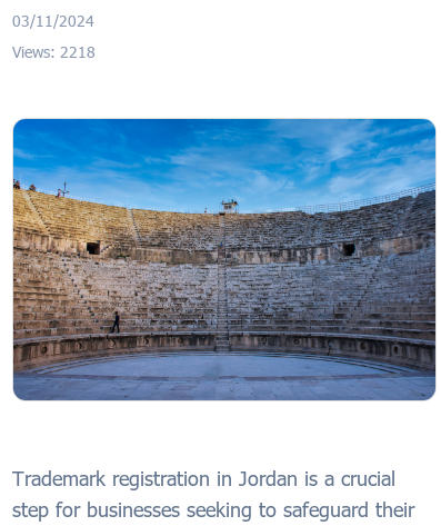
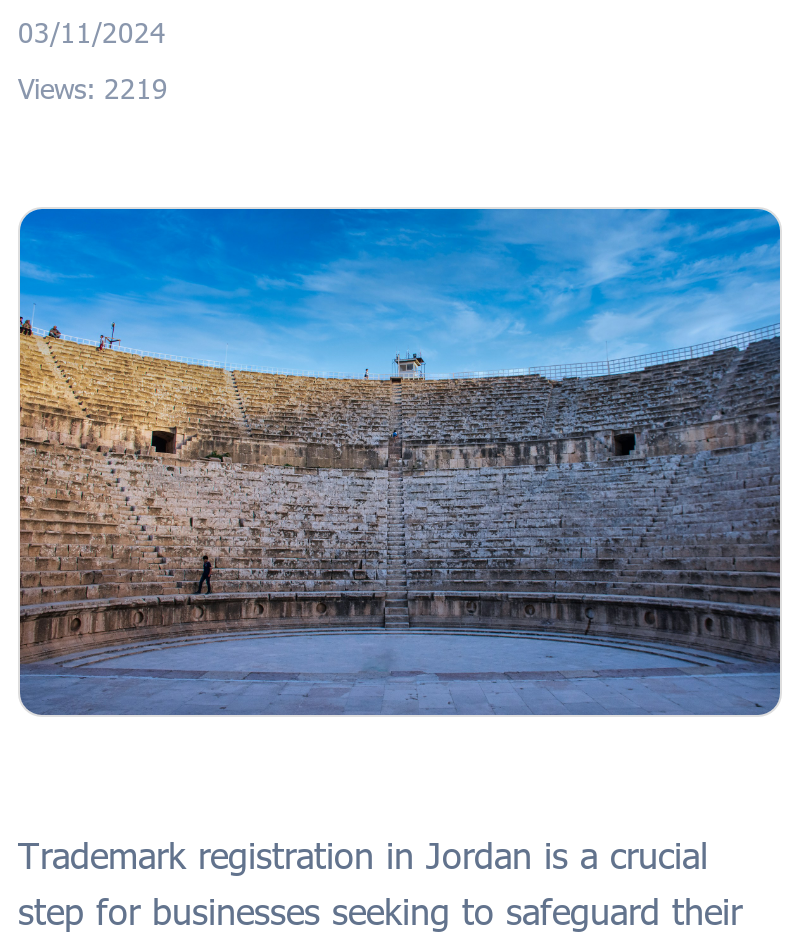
- Views: 2218
+ Views: 2219
